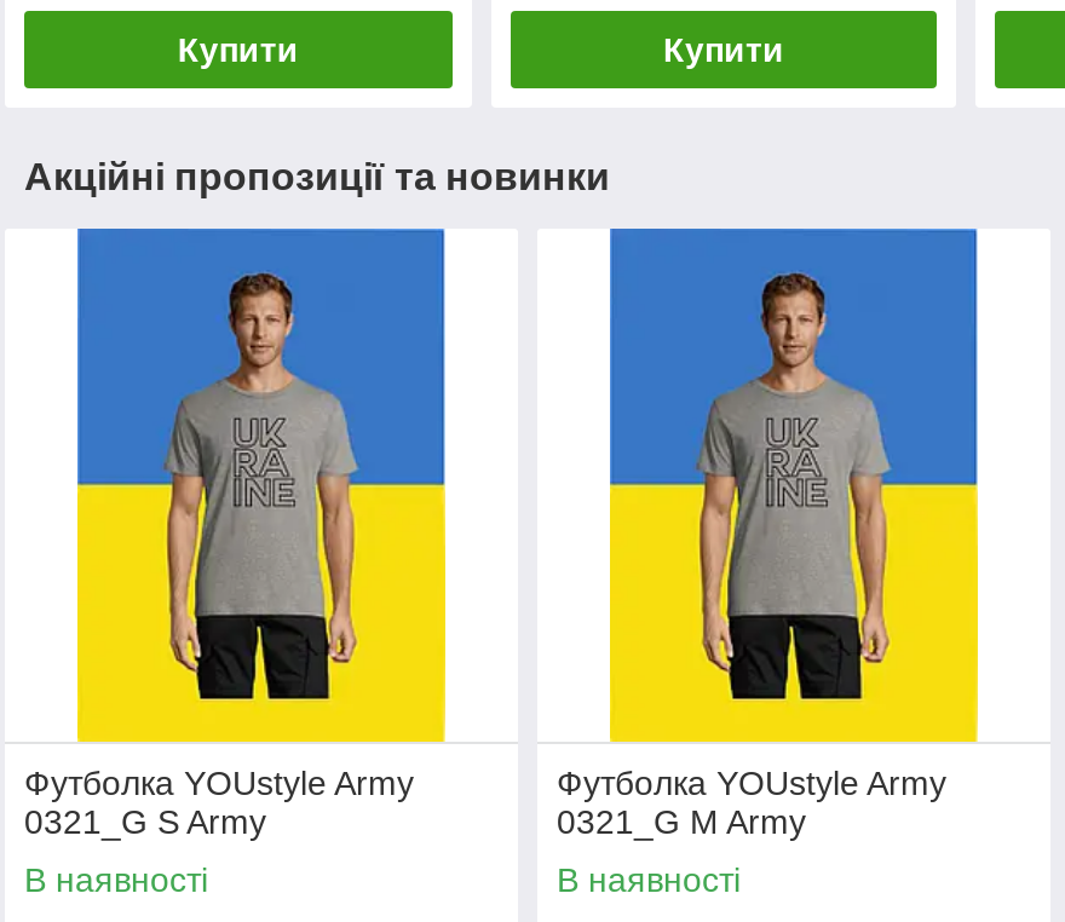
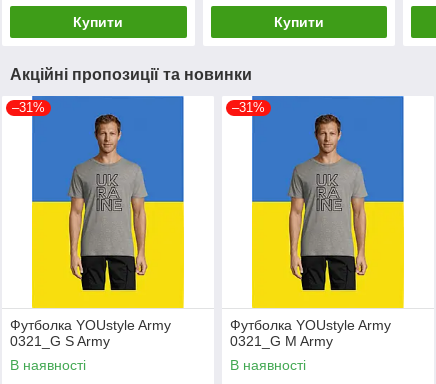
+ –31%

+ –31%
